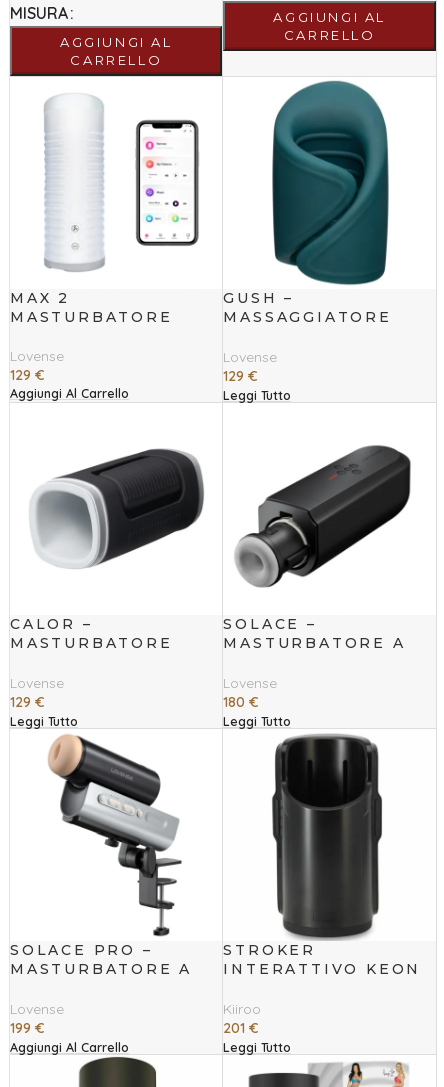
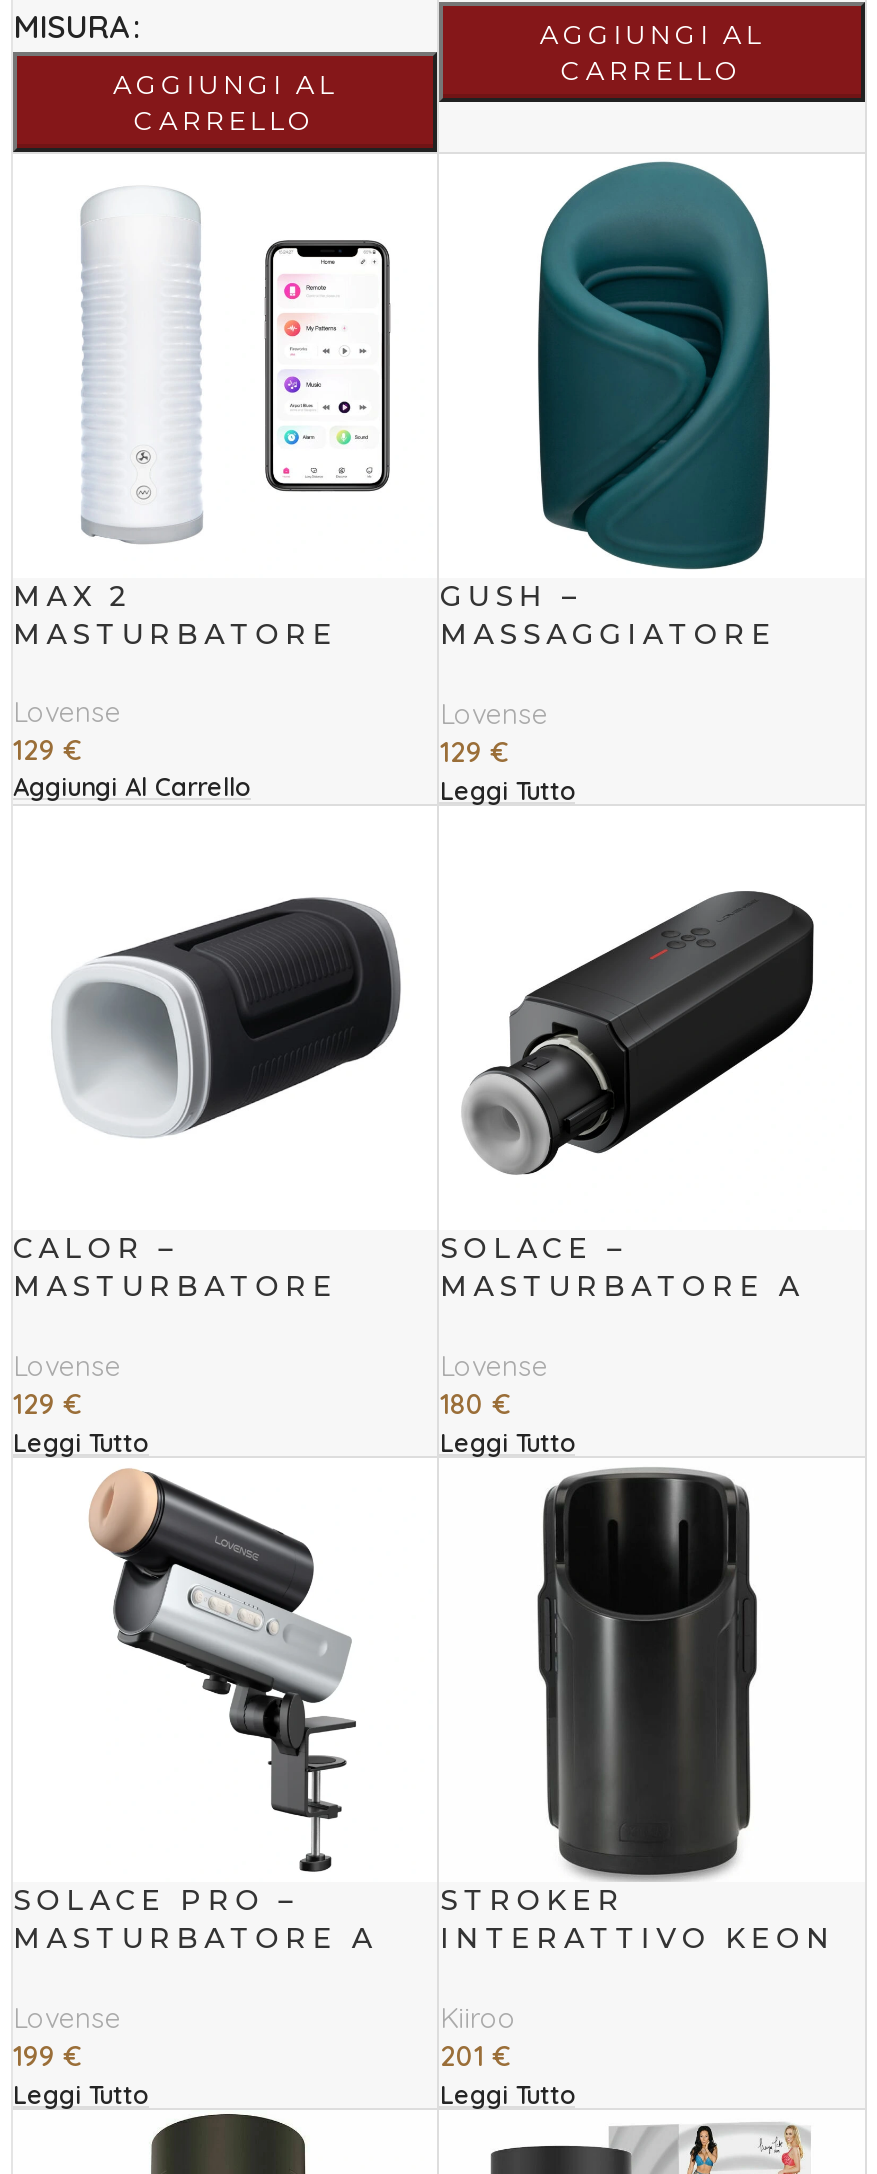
- Aggiungi Al Carrello
+ Leggi Tutto
